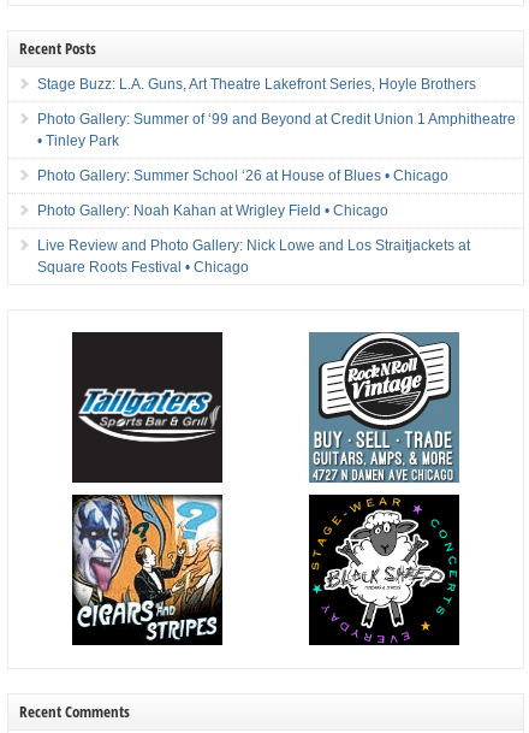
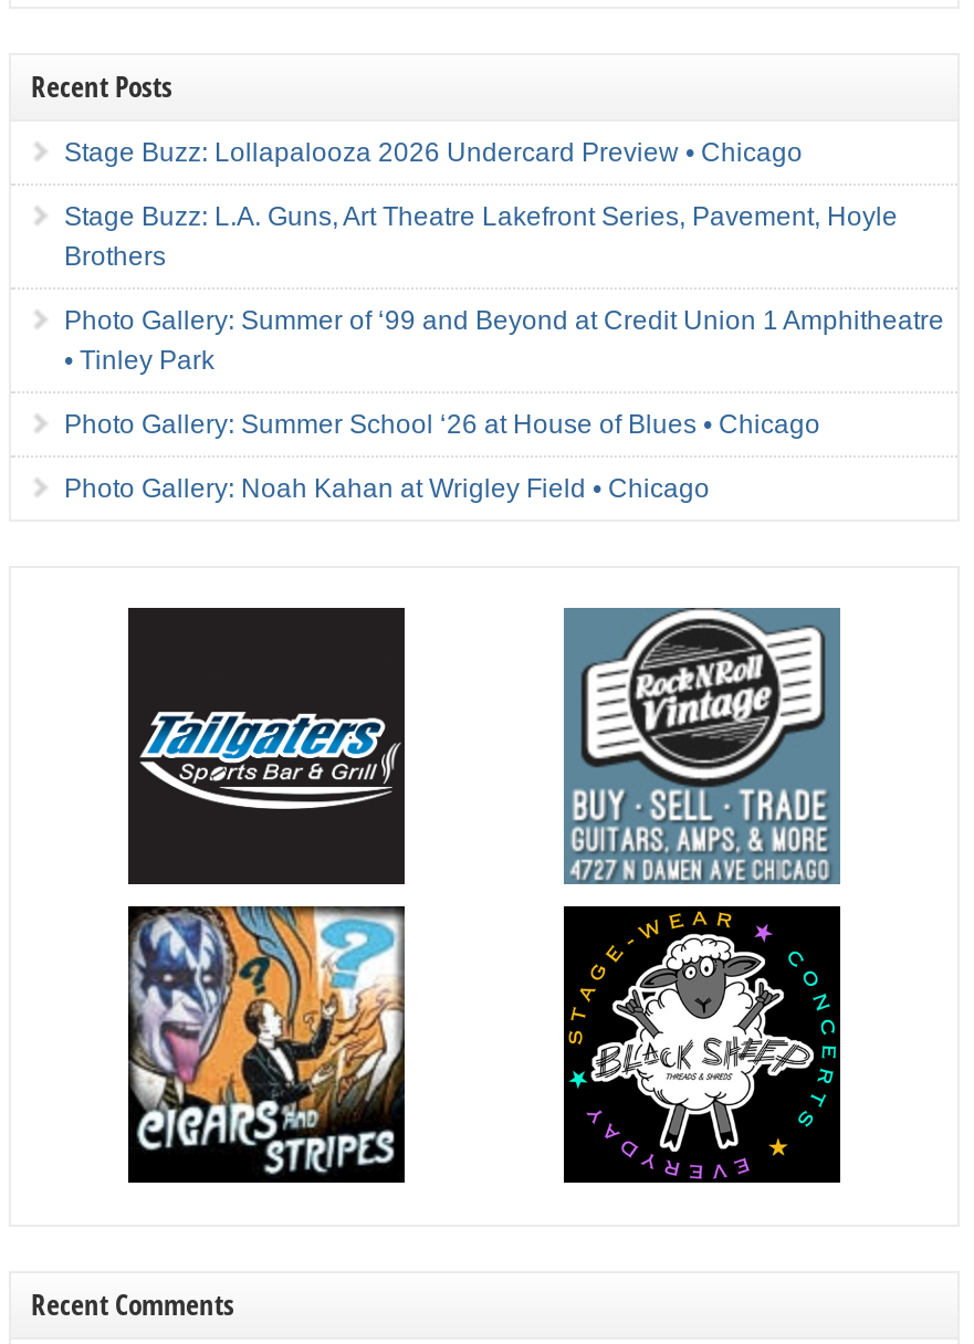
- Stage Buzz: L.A. Guns, Art Theatre Lakefront Series, Hoyle Brothers
+ Stage Buzz: Lollapalooza 2026 Undercard Preview • Chicago
+ Stage Buzz: L.A. Guns, Art Theatre Lakefront Series, Pavement, Hoyle
+ Brothers

moved down: Photo Gallery: Summer of ‘99 and Beyond at Credit Union 1 Amphitheatre | • Tinley Park | Photo Gallery: Summer School ‘26 at House of Blues • Chicago | Photo Gallery: Noah Kahan at Wrigley Field • Chicago

- Live Review and Photo Gallery: Nick Lowe and Los Straitjackets at
- Square Roots Festival • Chicago
